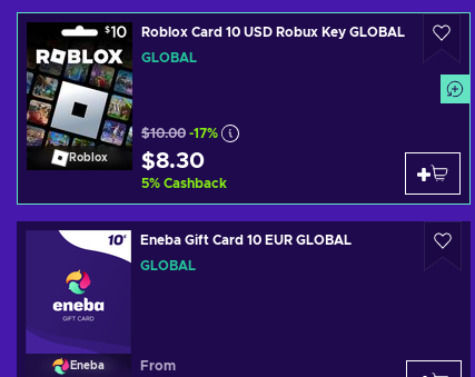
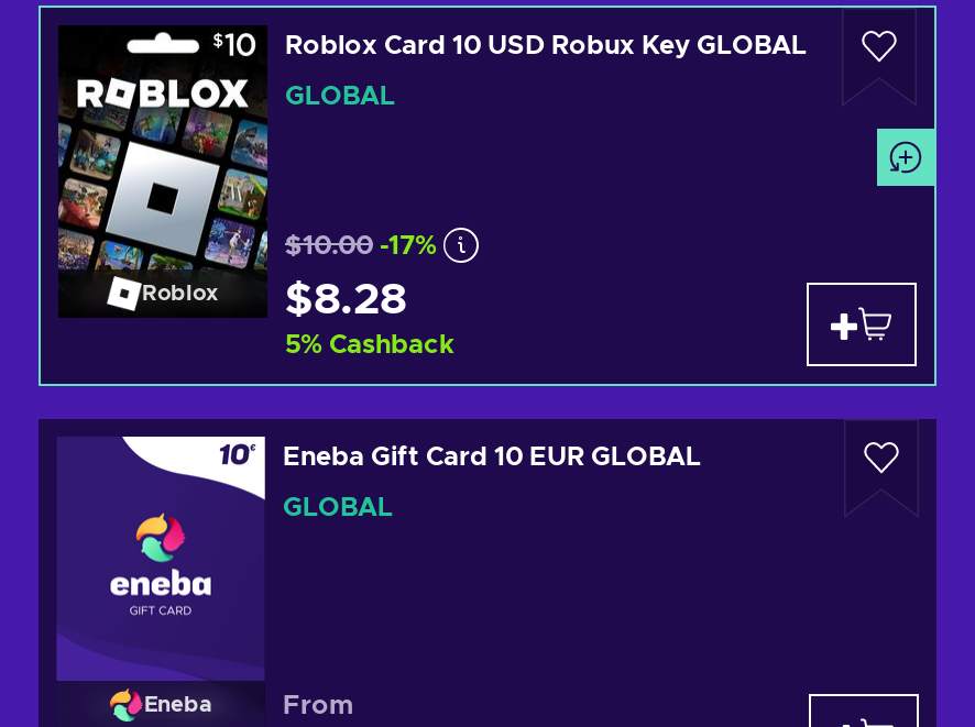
- $8.30
+ $8.28
